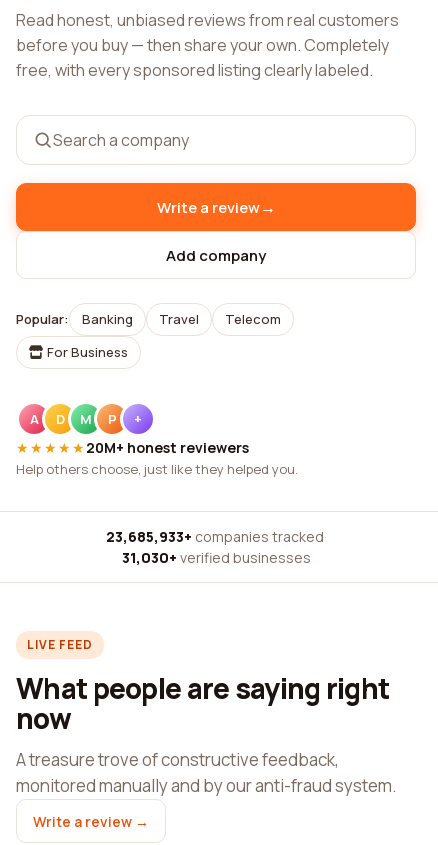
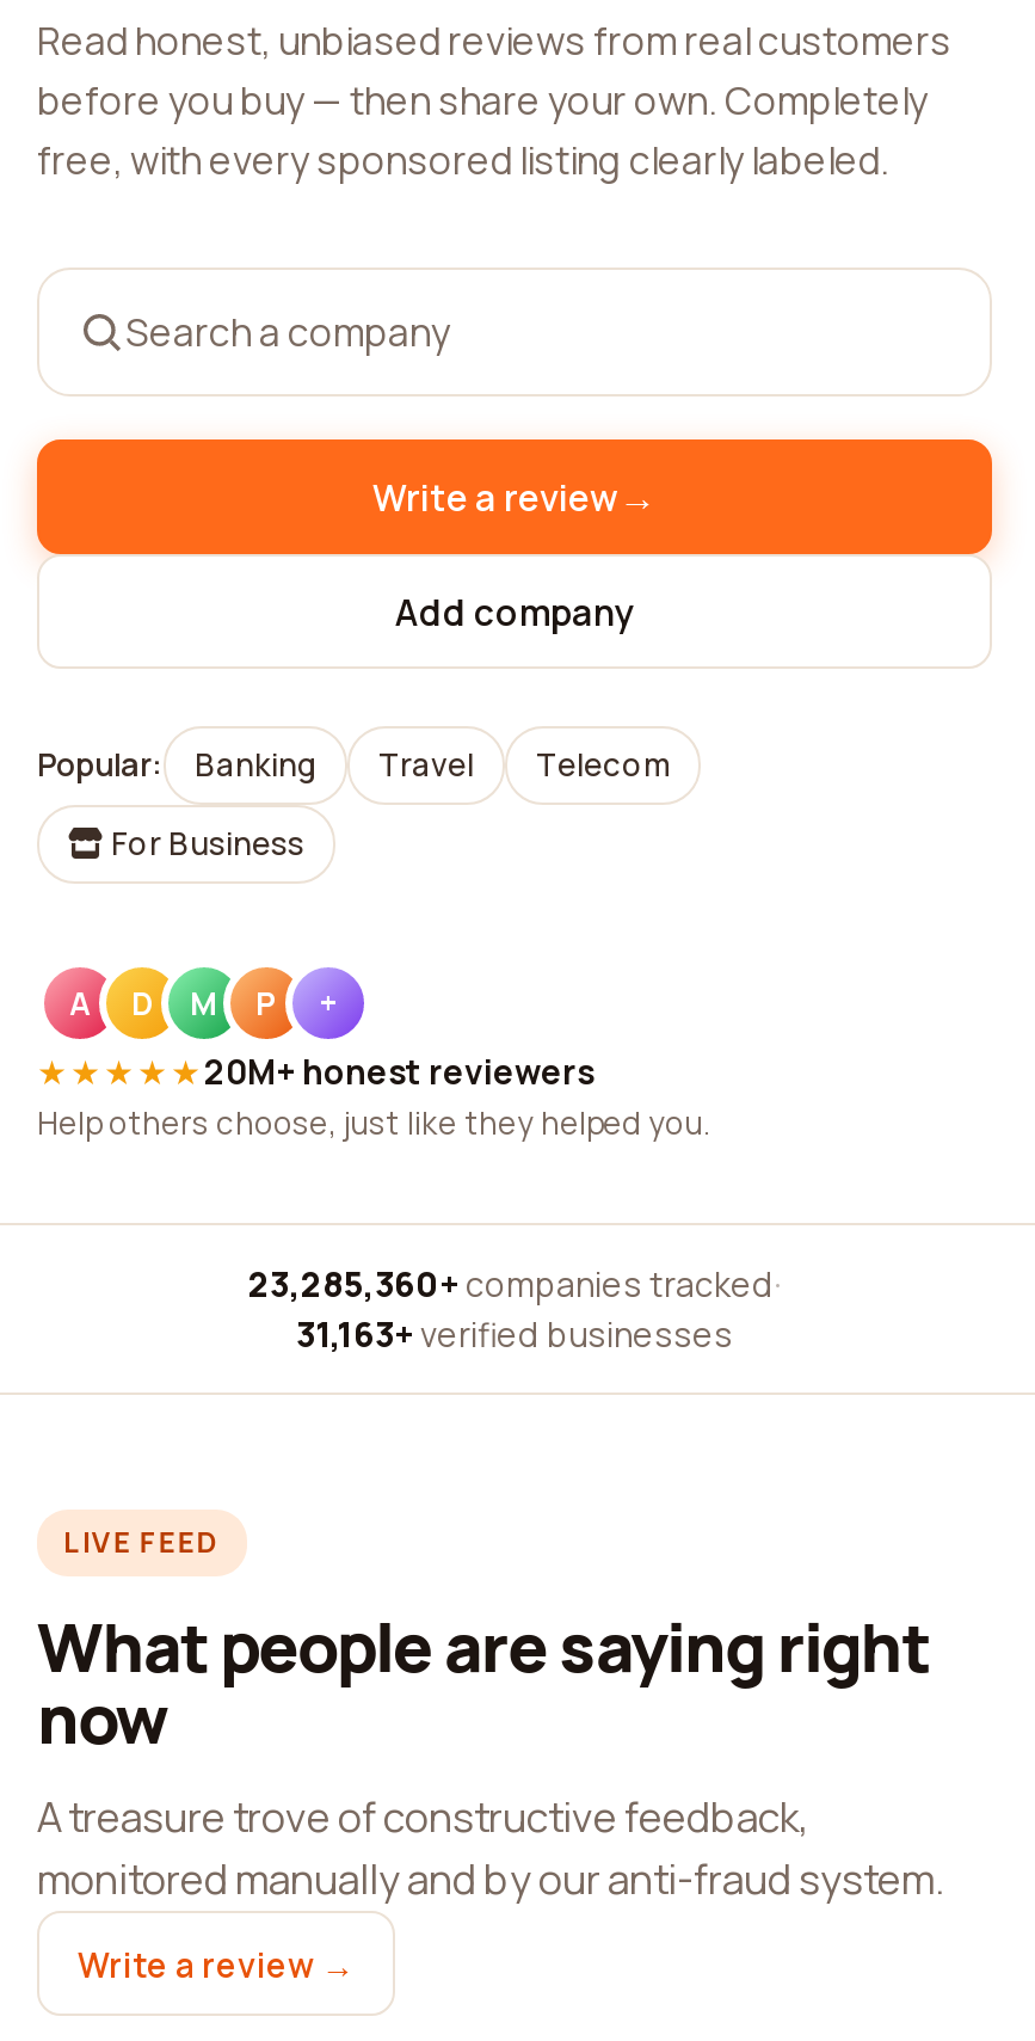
- 23,685,933+ companies tracked ·
+ 23,285,360+ companies tracked ·

- 31,030+ verified businesses
+ 31,163+ verified businesses
